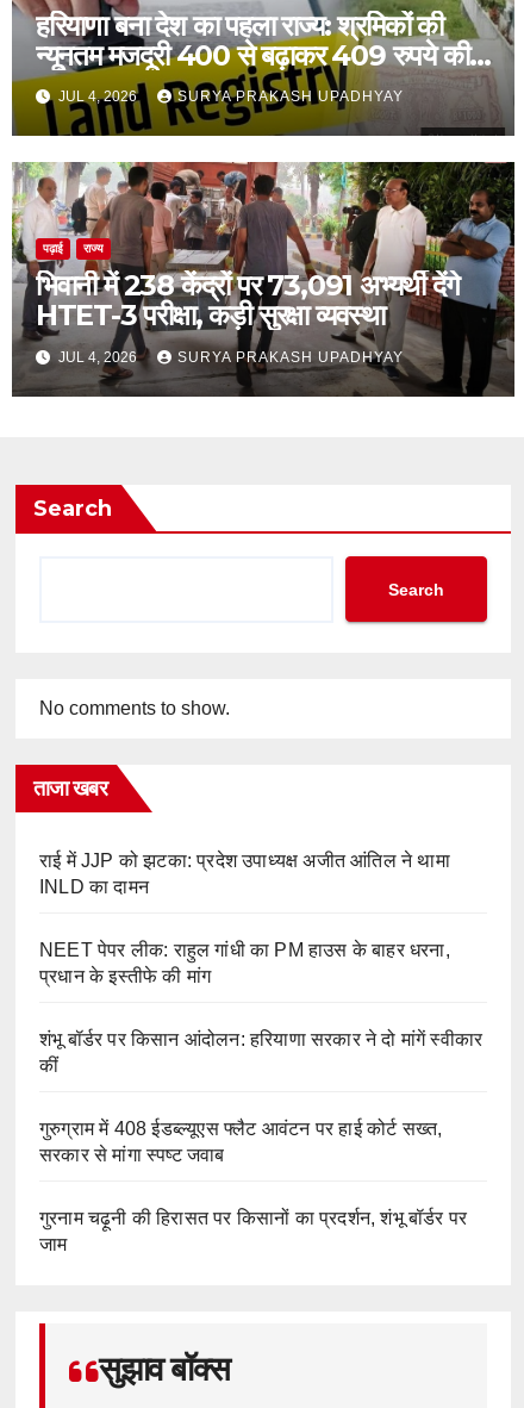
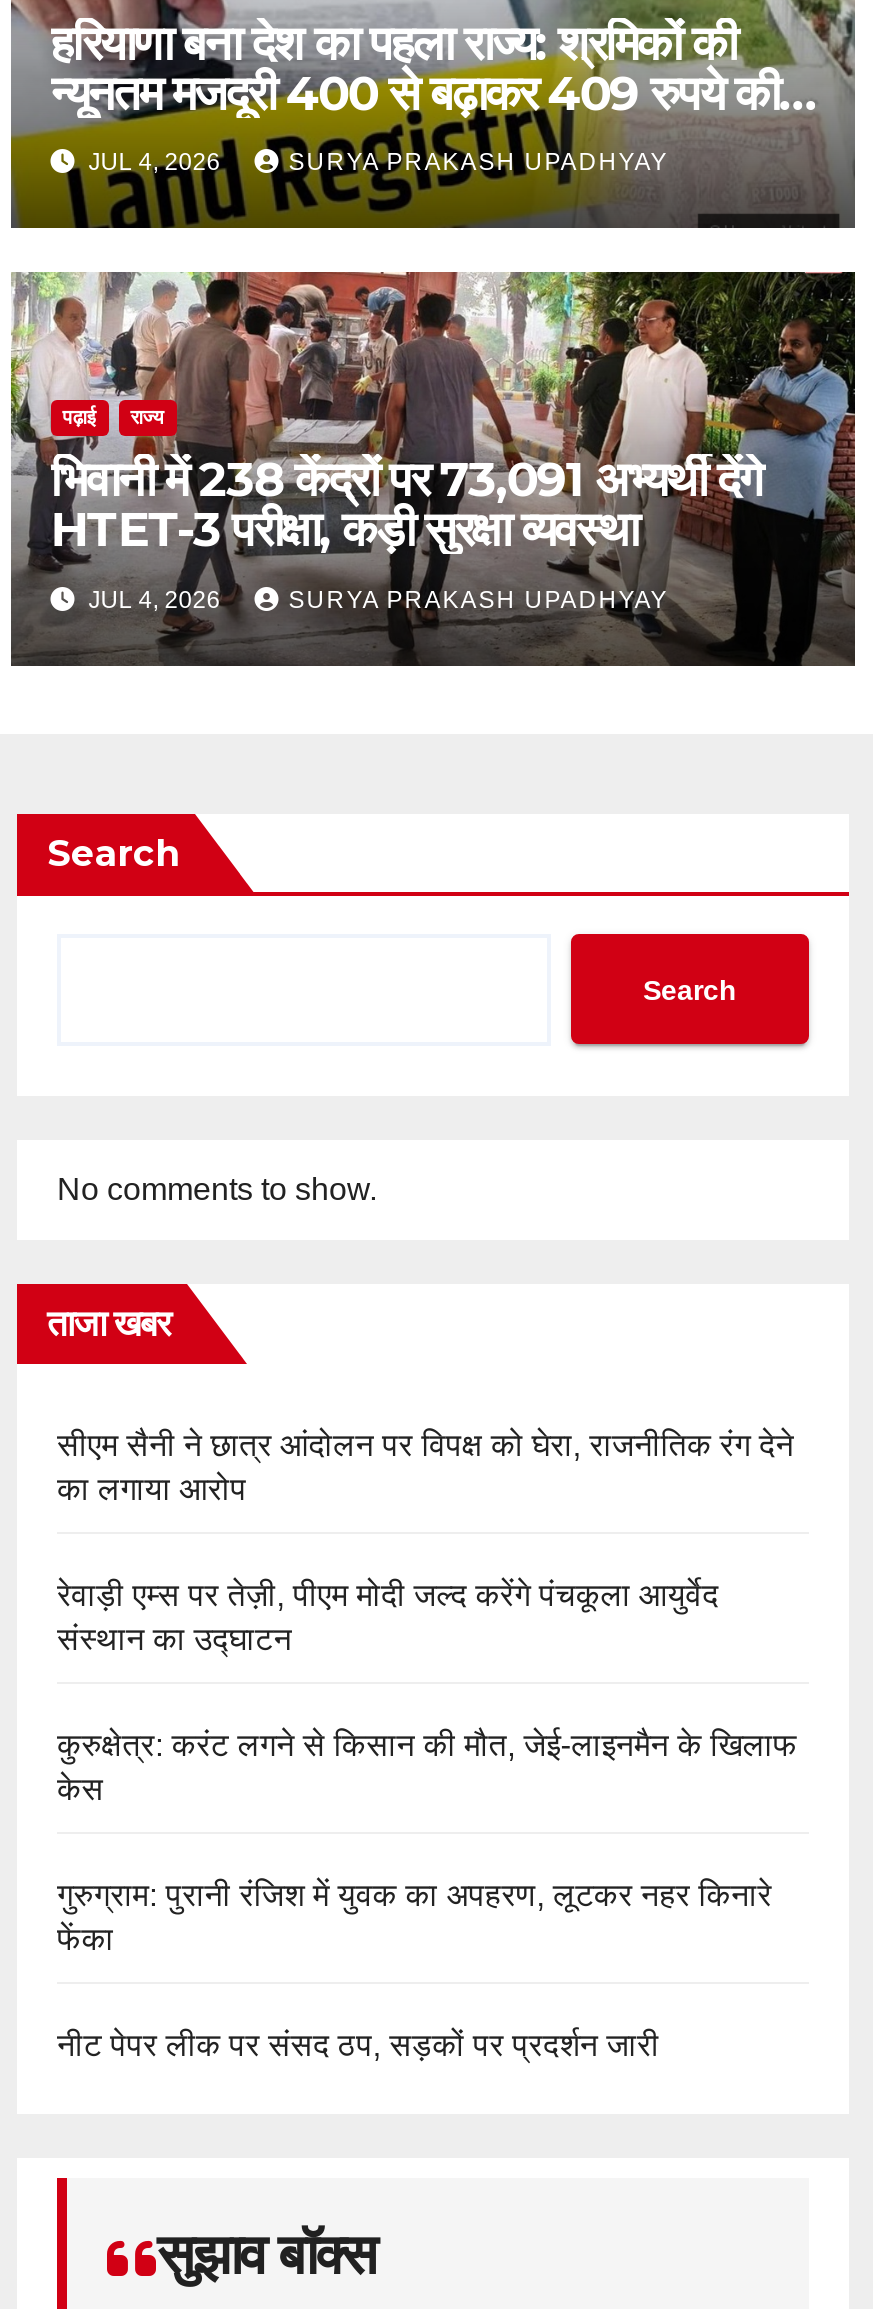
- राई में JJP को झटका: प्रदेश उपाध्यक्ष अजीत आंतिल ने थामा
- INLD का दामन
+ सीएम सैनी ने छात्र आंदोलन पर विपक्ष को घेरा, राजनीतिक रंग देने
+ का लगाया आरोप

- NEET पेपर लीक: राहुल गांधी का PM हाउस के बाहर धरना,
- प्रधान के इस्तीफे की मांग
+ रेवाड़ी एम्स पर तेज़ी, पीएम मोदी जल्द करेंगे पंचकूला आयुर्वेद
+ संस्थान का उद्घाटन

- शंभू बॉर्डर पर किसान आंदोलन: हरियाणा सरकार ने दो मांगें स्वीकार
- कीं
+ कुरुक्षेत्र: करंट लगने से किसान की मौत, जेई-लाइनमैन के खिलाफ
+ केस

- गुरुग्राम में 408 ईडब्ल्यूएस फ्लैट आवंटन पर हाई कोर्ट सख्त,
- सरकार से मांगा स्पष्ट जवाब
+ गुरुग्राम: पुरानी रंजिश में युवक का अपहरण, लूटकर नहर किनारे
+ फेंका

- गुरनाम चढ़ूनी की हिरासत पर किसानों का प्रदर्शन, शंभू बॉर्डर पर
- जाम
+ नीट पेपर लीक पर संसद ठप, सड़कों पर प्रदर्शन जारी
